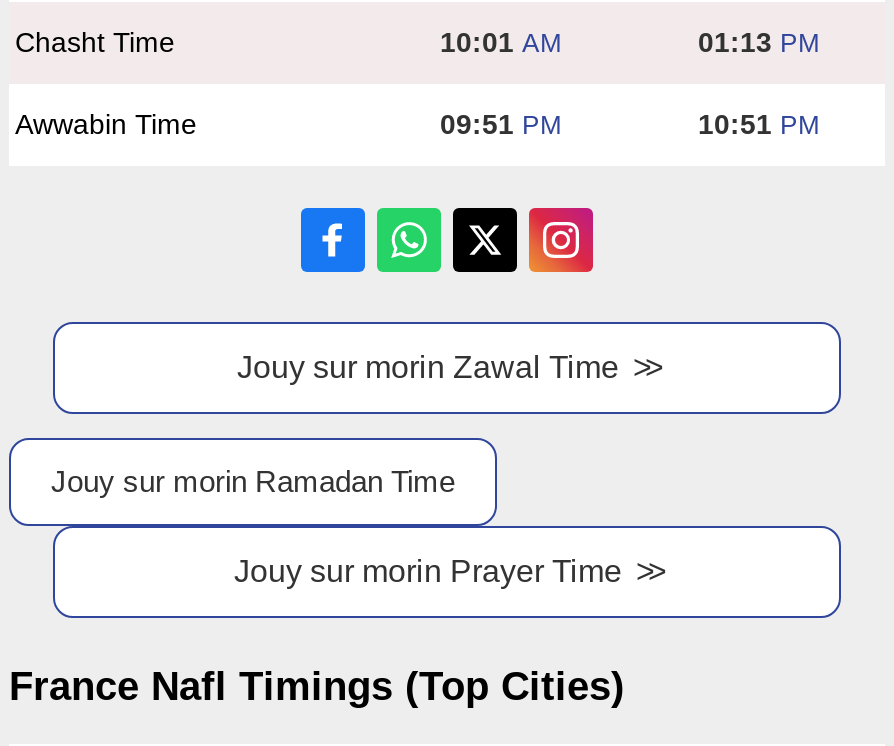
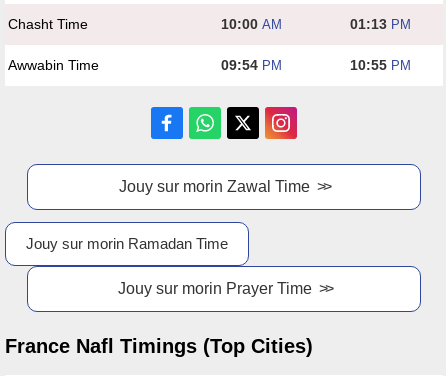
- 10:01 AM
+ 10:00 AM

- 09:51 PM
+ 09:54 PM

- 10:51 PM
+ 10:55 PM
